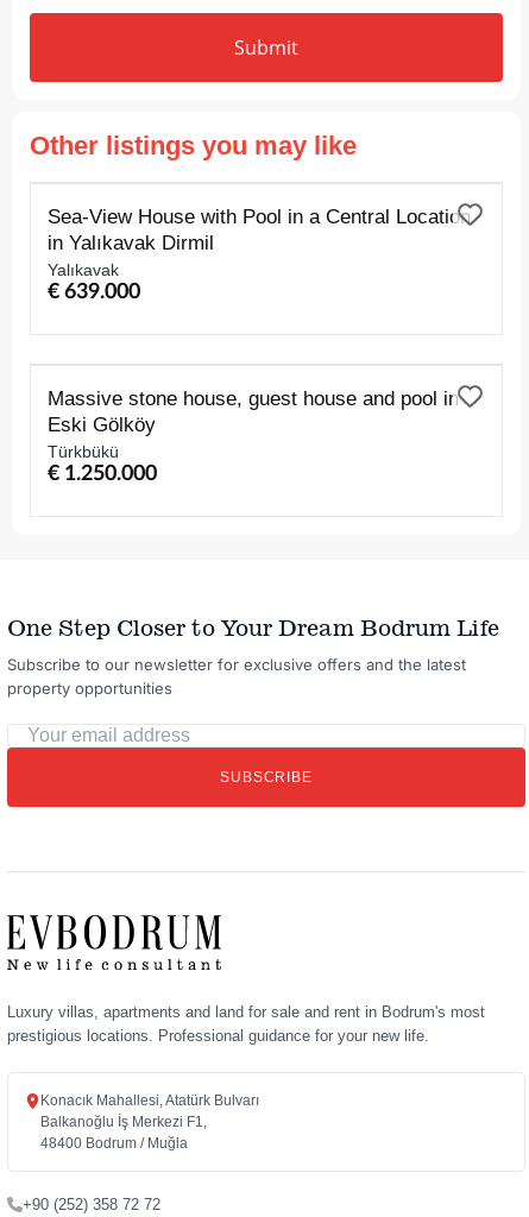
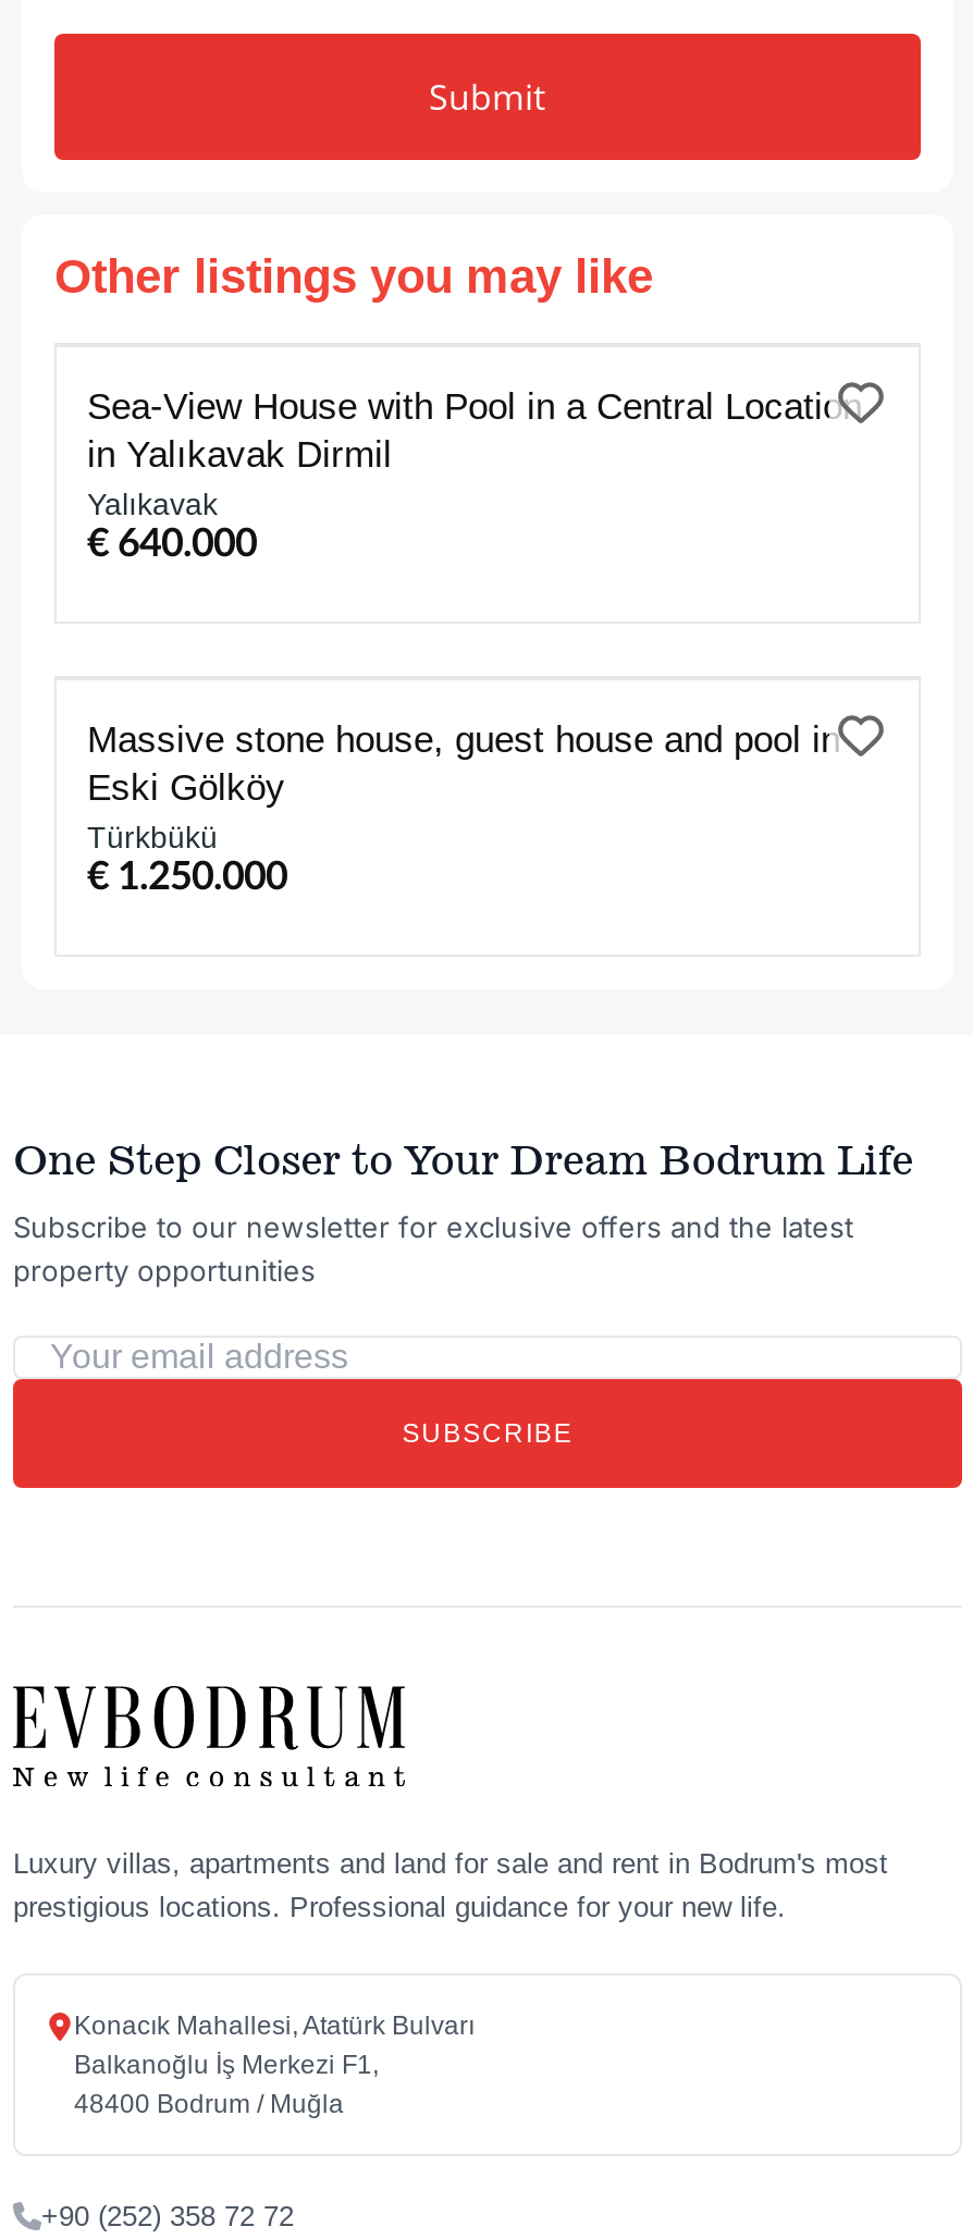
- € 639.000
+ € 640.000
